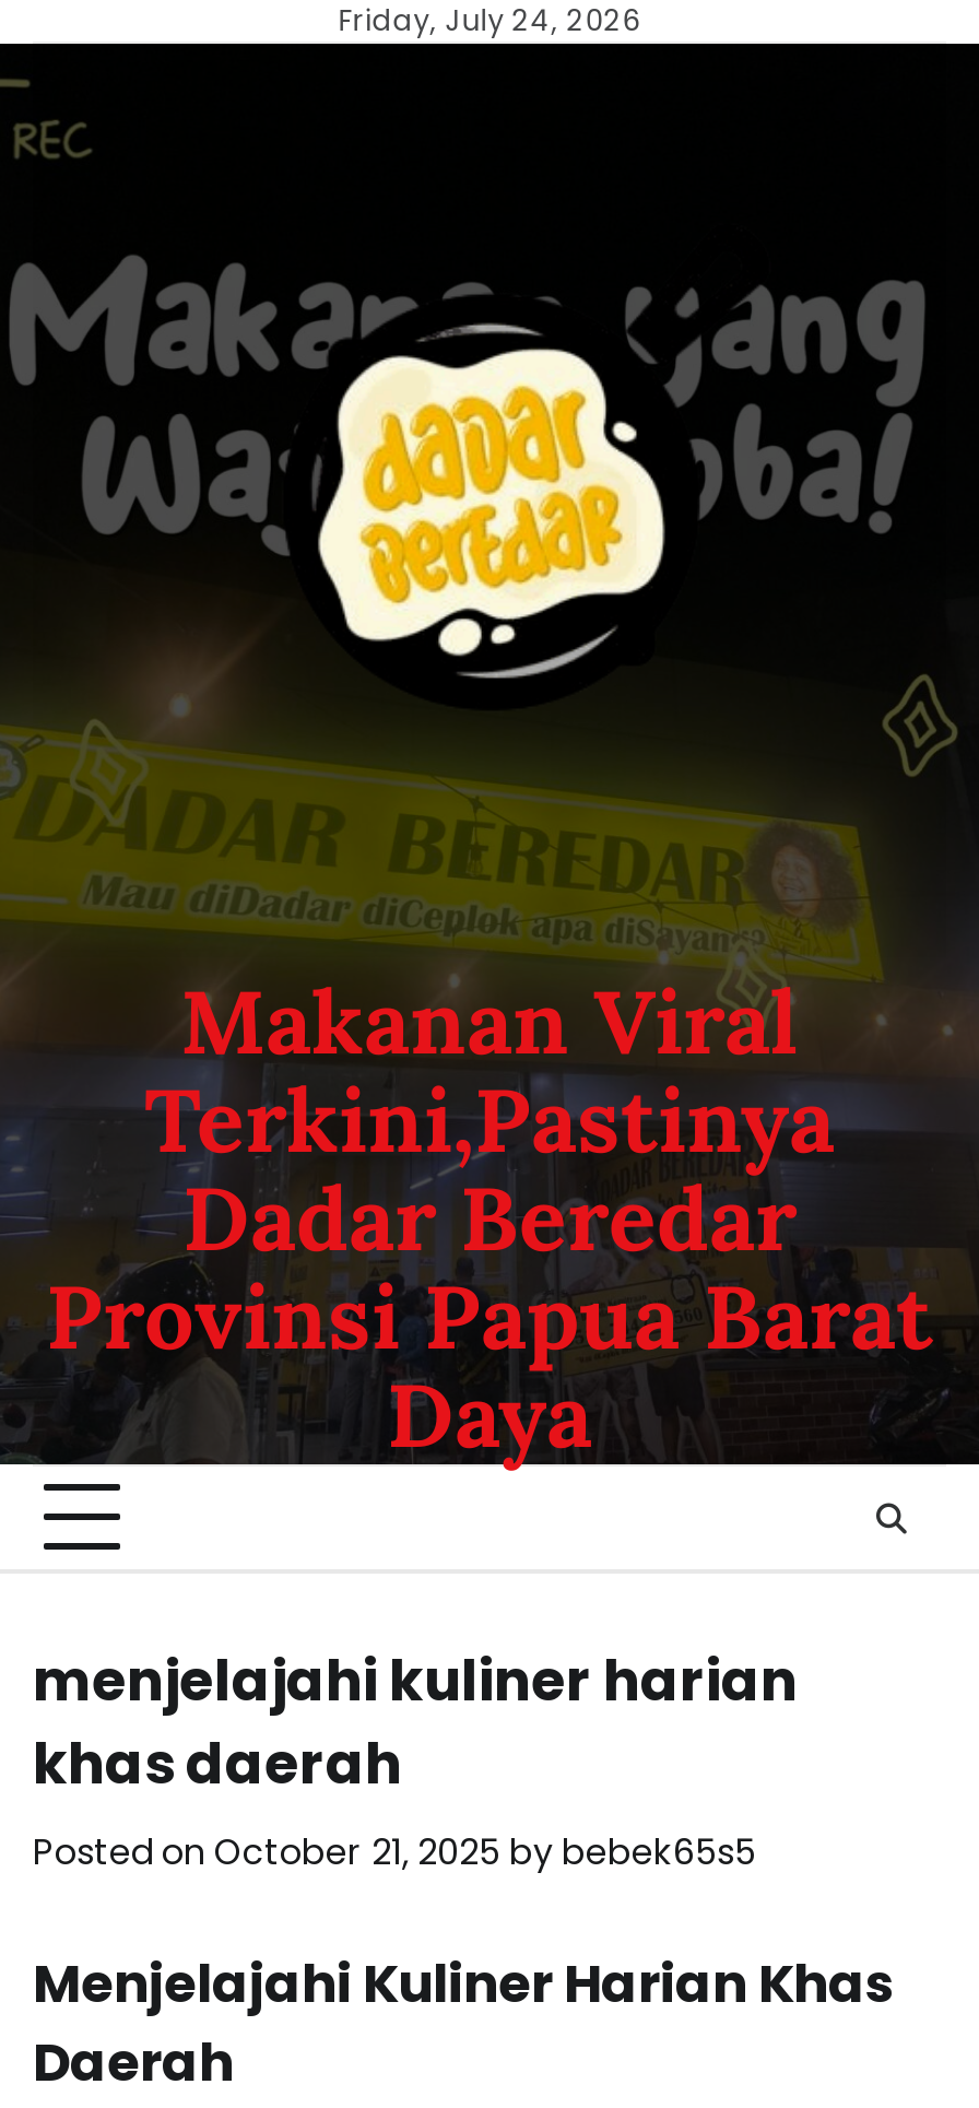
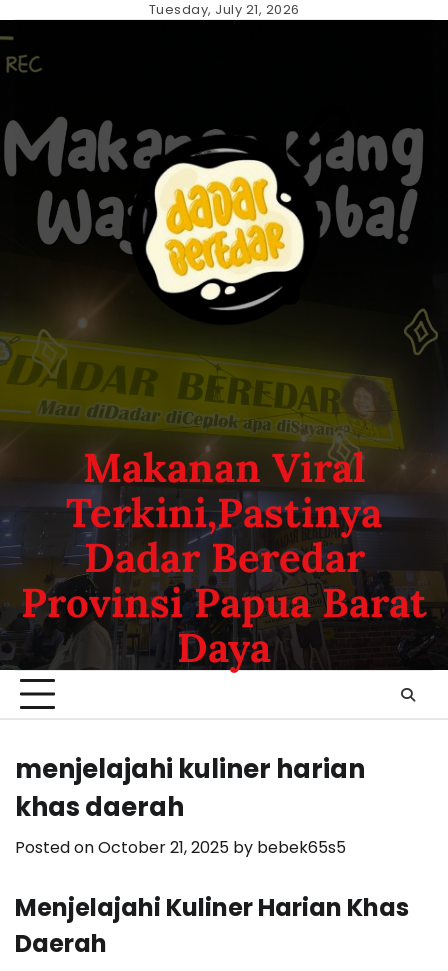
- Friday, July 24, 2026
+ Tuesday, July 21, 2026
